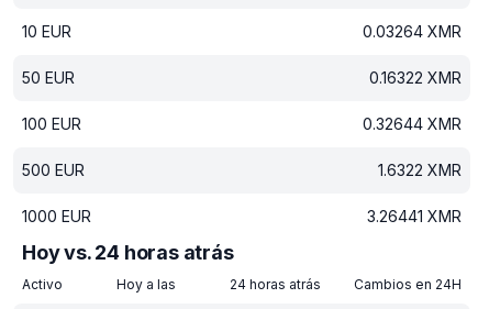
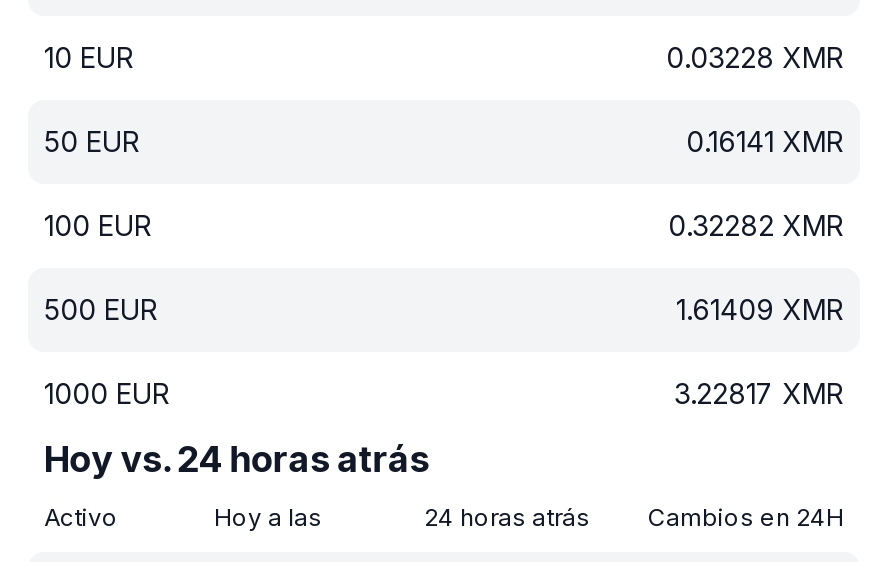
- 0.03264 XMR
+ 0.03228 XMR

- 0.16322 XMR
+ 0.16141 XMR

- 0.32644 XMR
+ 0.32282 XMR

- 1.6322 XMR
+ 1.61409 XMR

- 3.26441 XMR
+ 3.22817 XMR
